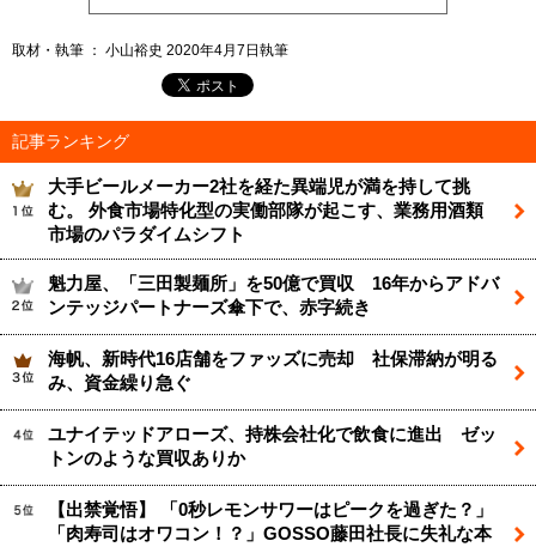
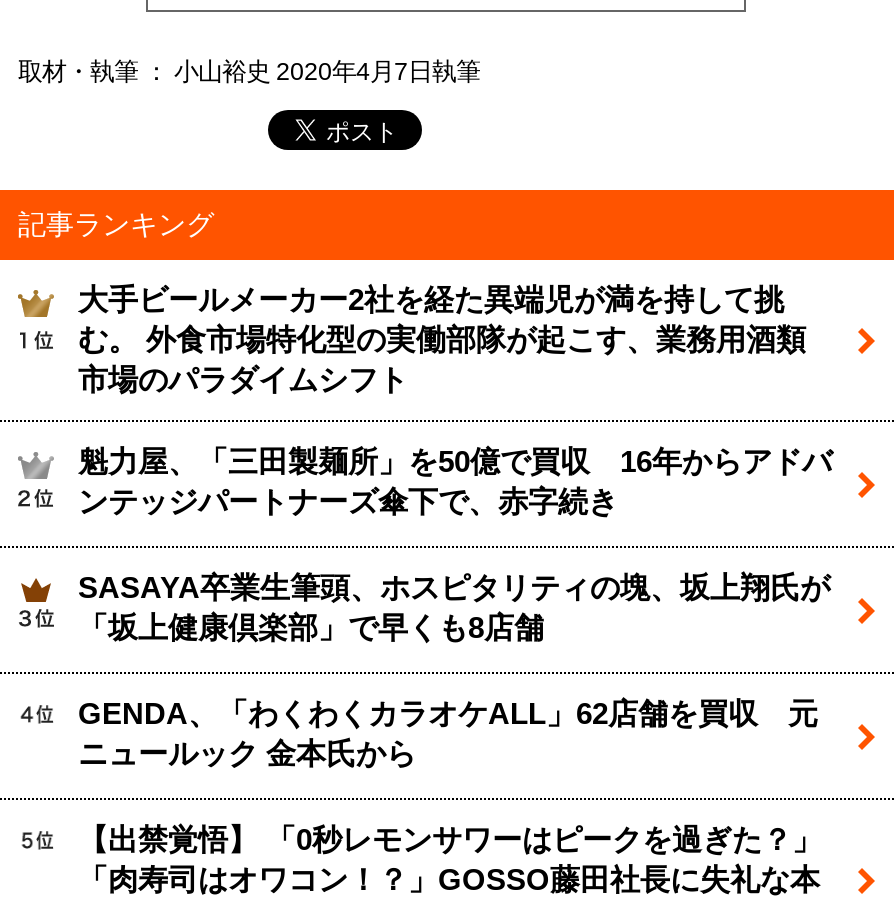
- 海帆、新時代16店舗をファッズに売却 社保滞納が明る
- み、資金繰り急ぐ
+ SASAYA卒業生筆頭、ホスピタリティの塊、坂上翔氏が
+ 「坂上健康倶楽部」で早くも8店舗

- ユナイテッドアローズ、持株会社化で飲食に進出 ゼッ
- トンのような買収ありか
+ GENDA、「わくわくカラオケALL」62店舗を買収 元
+ ニュールック 金本氏から
